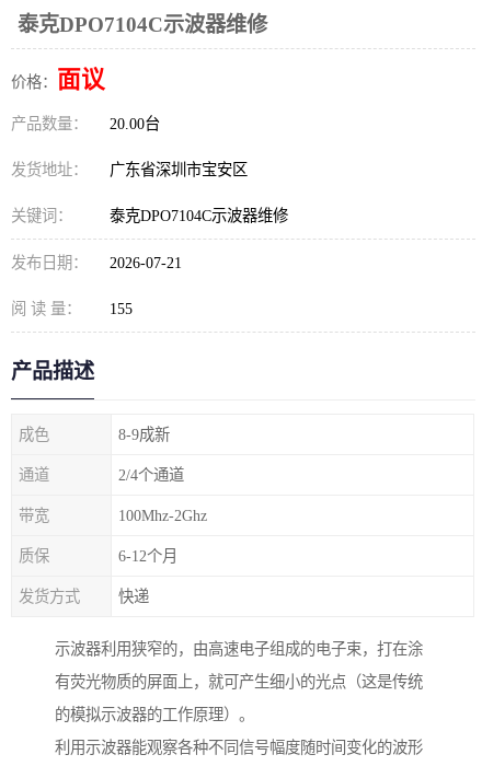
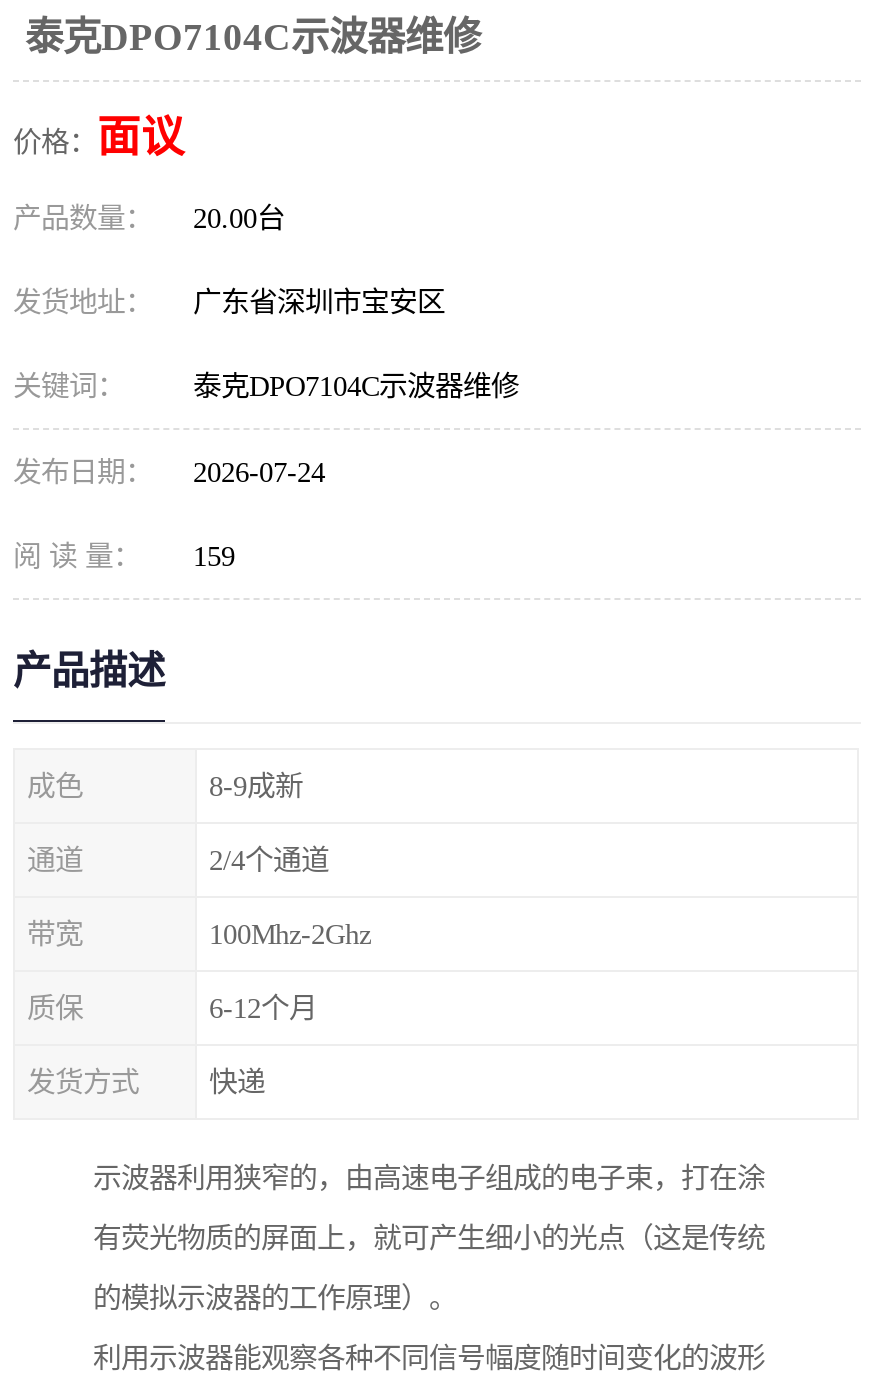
- 发布日期： 2026-07-21
+ 发布日期： 2026-07-24

- 阅 读 量： 155
+ 阅 读 量： 159
